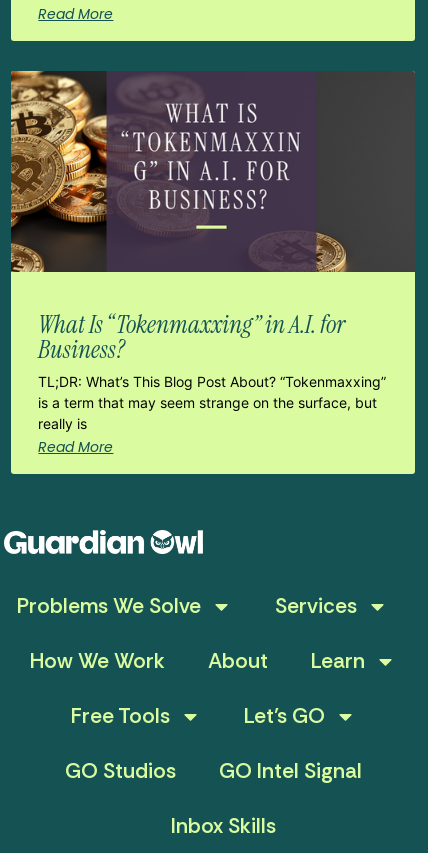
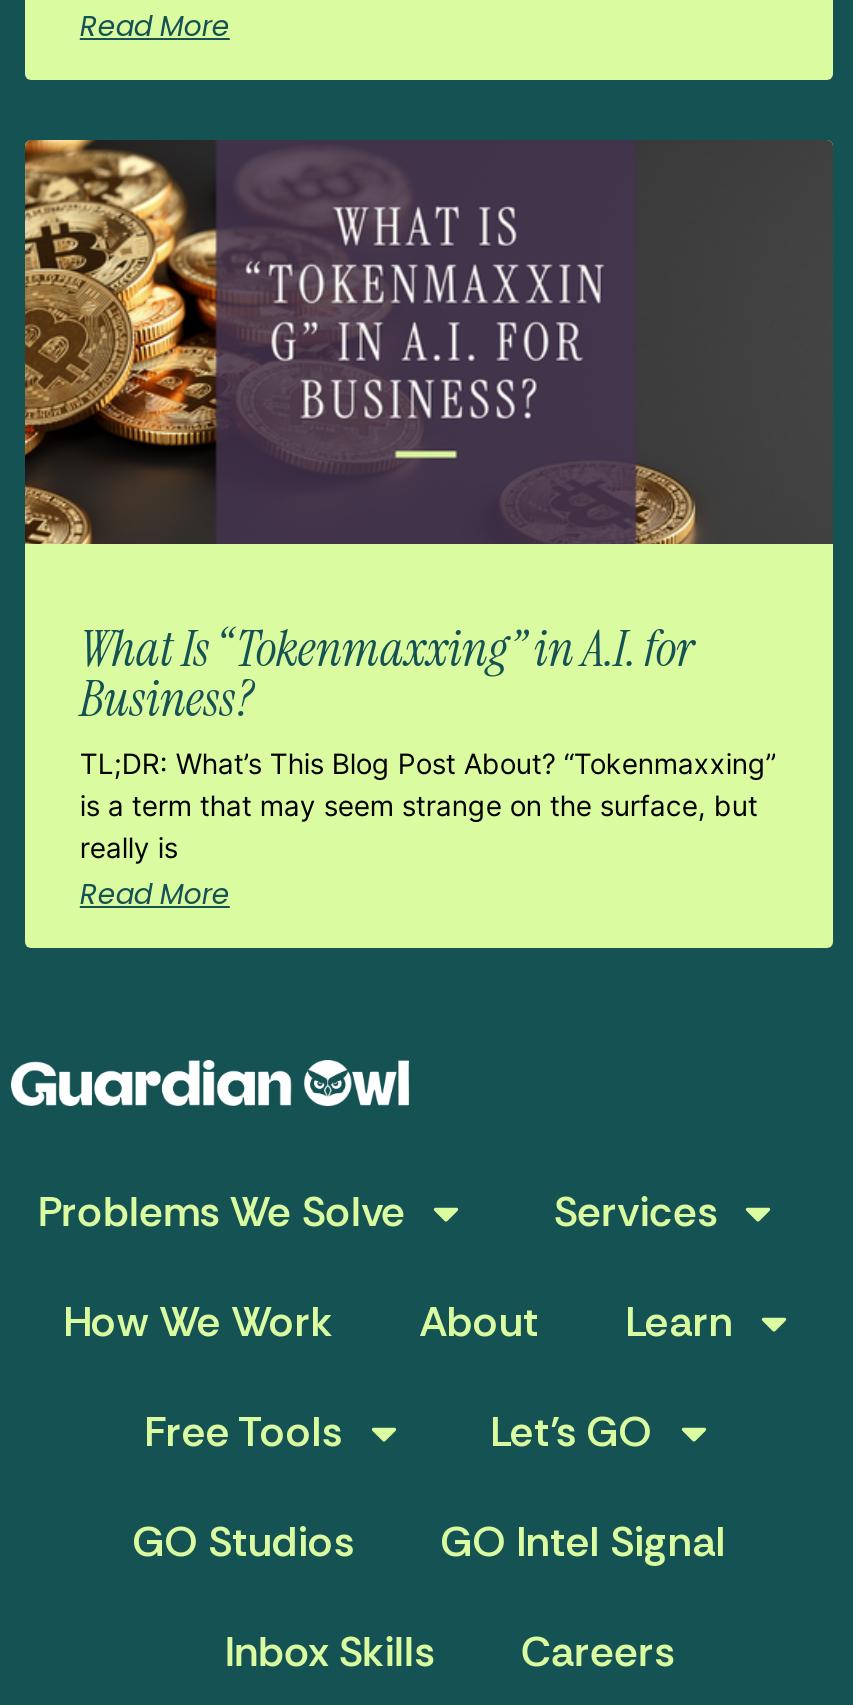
+ Careers
